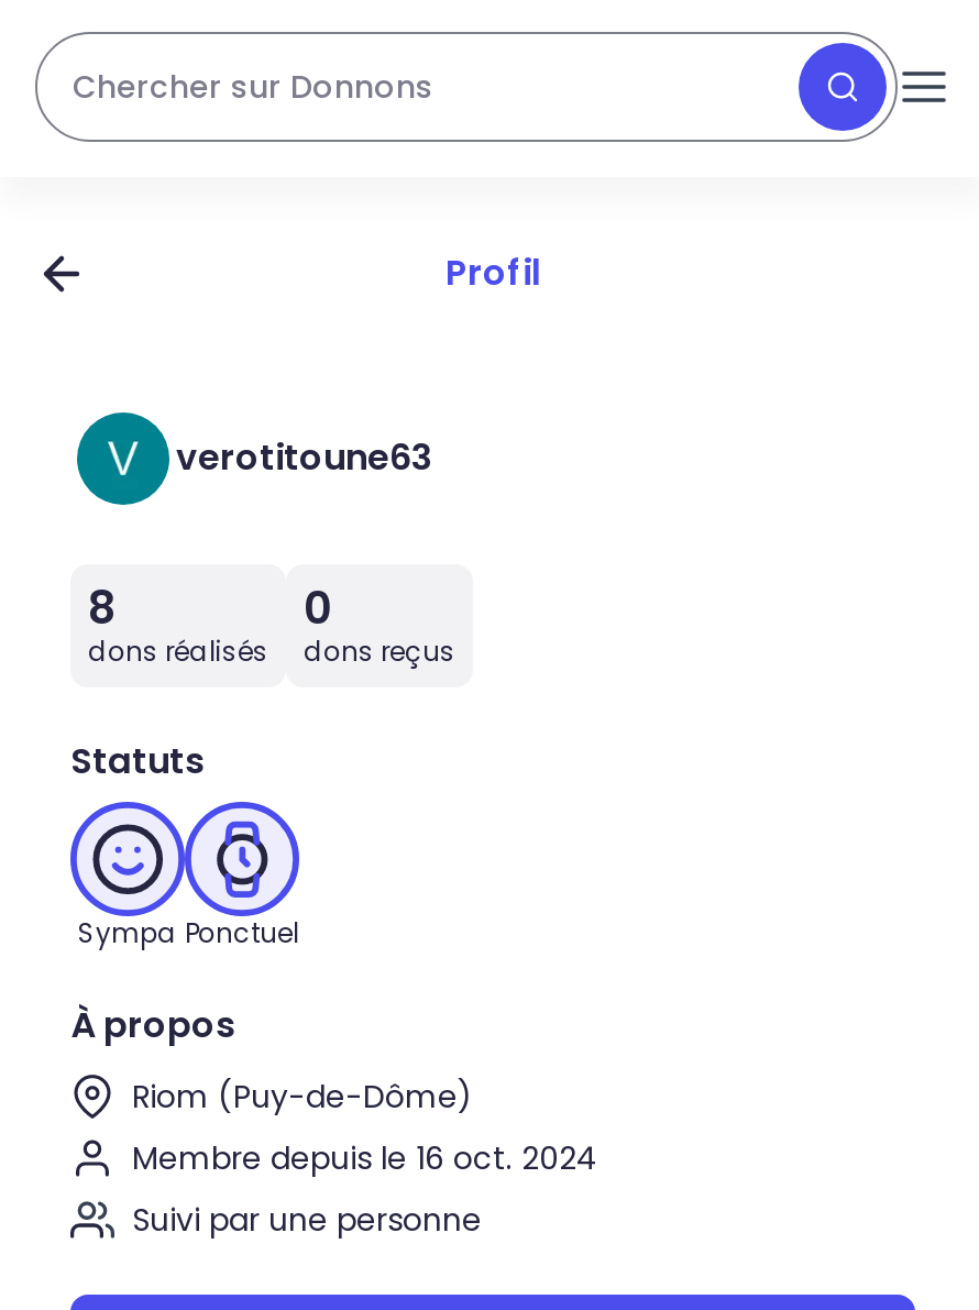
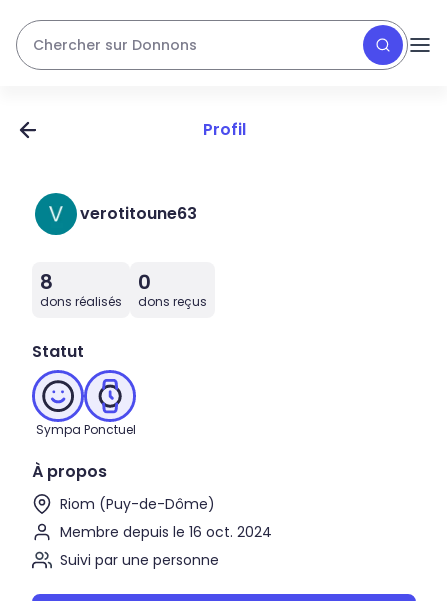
- Statuts
+ Statut
